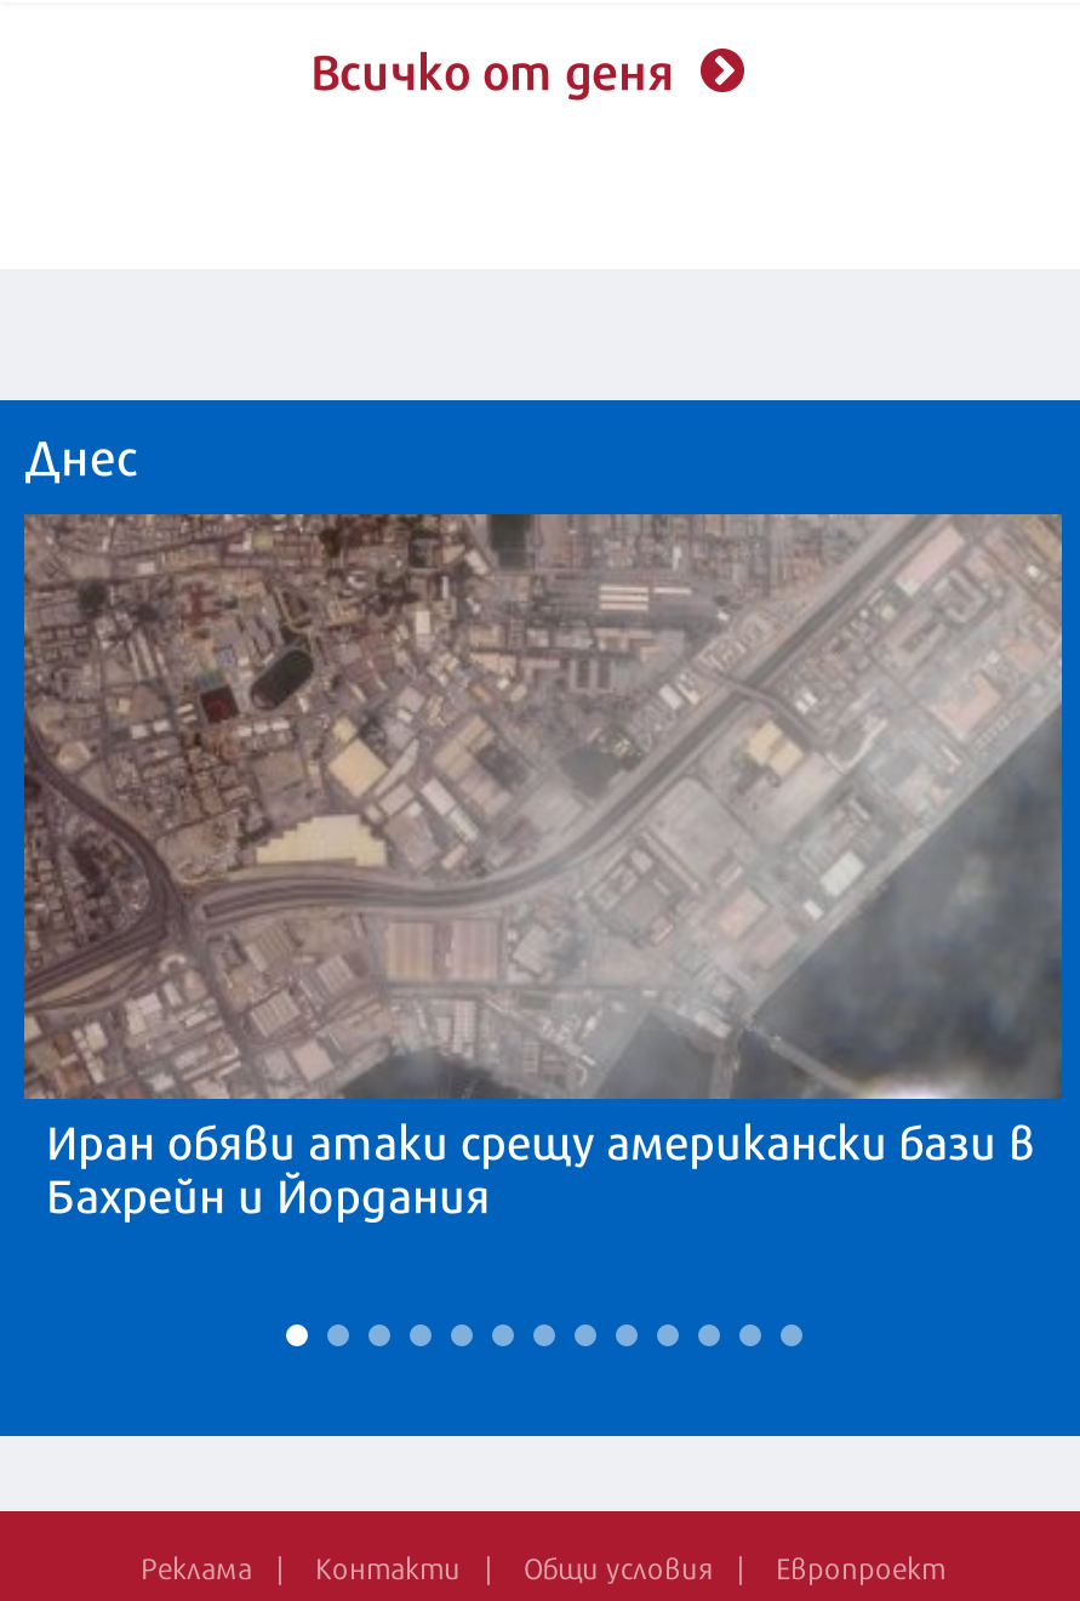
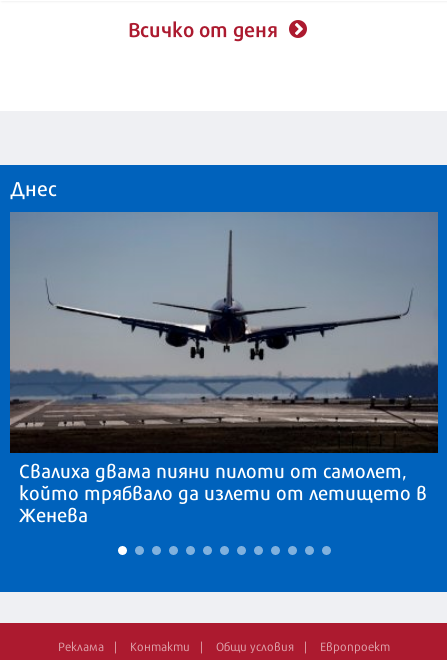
- [image]
- Иран обяви атаки срещу американски бази в
- Бахрейн и Йордания
+ [image]
+ Свалиха двама пияни пилоти от самолет,
+ който трябвало да излети от летището в
+ Женева
